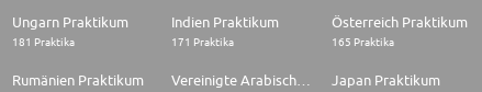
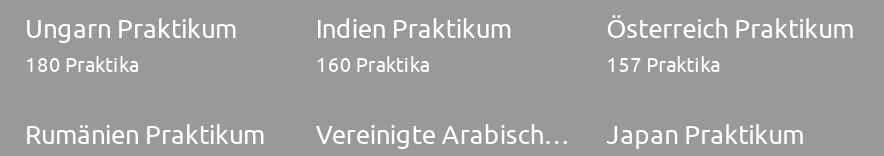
- 181 Praktika
+ 180 Praktika

- 171 Praktika
+ 160 Praktika

- 165 Praktika
+ 157 Praktika
